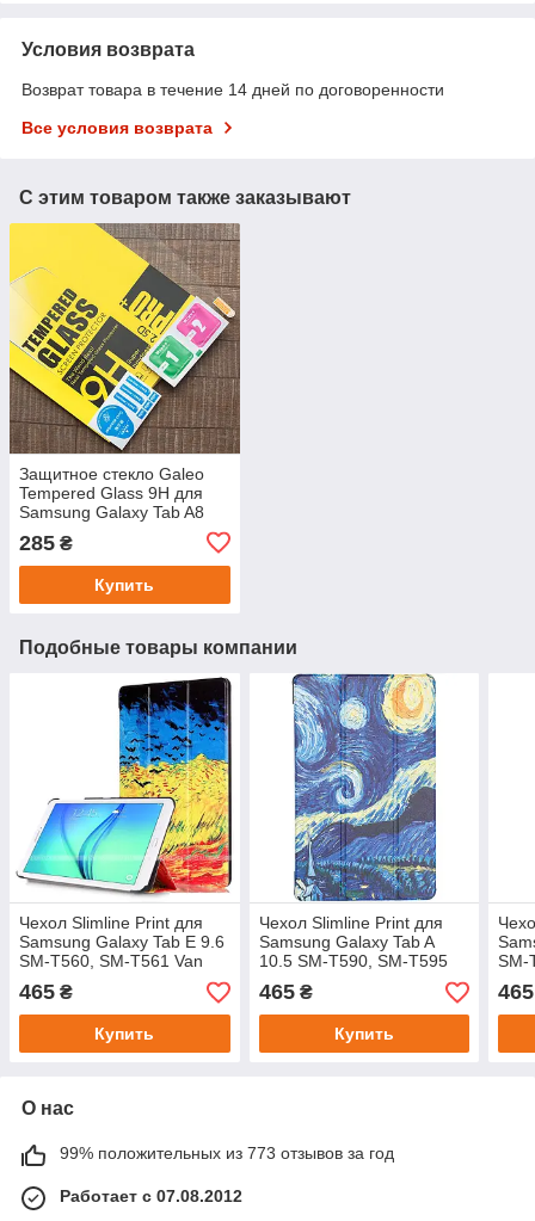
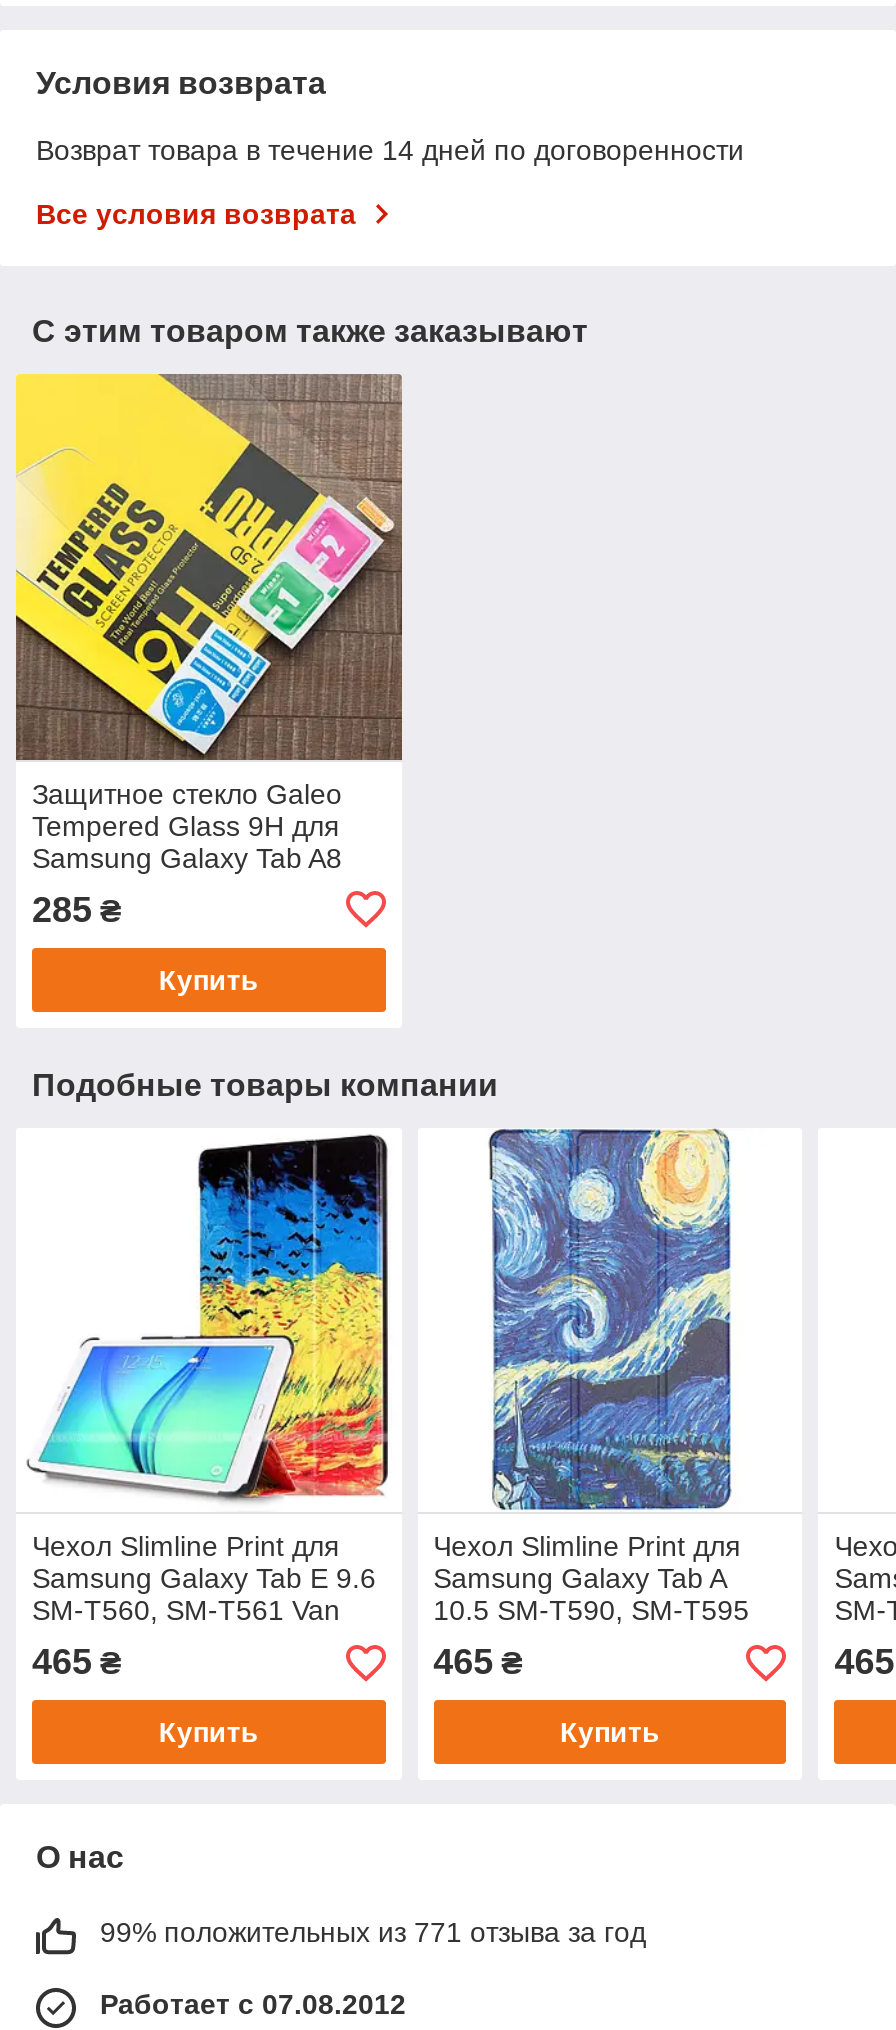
- 99% положительных из 773 отзывов за год
+ 99% положительных из 771 отзыва за год
